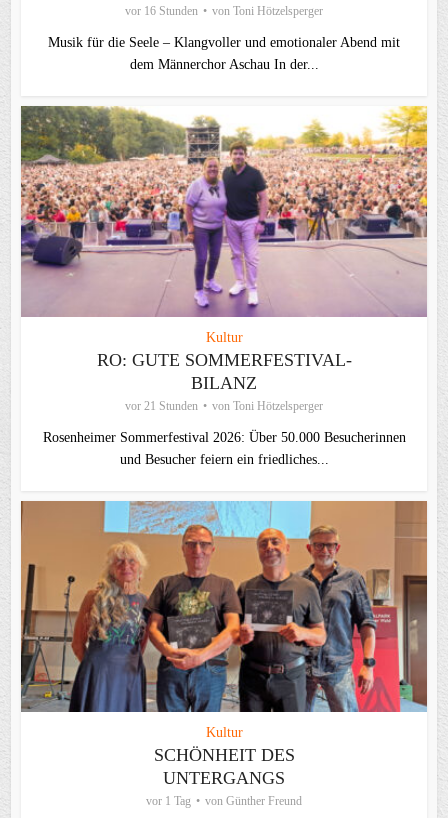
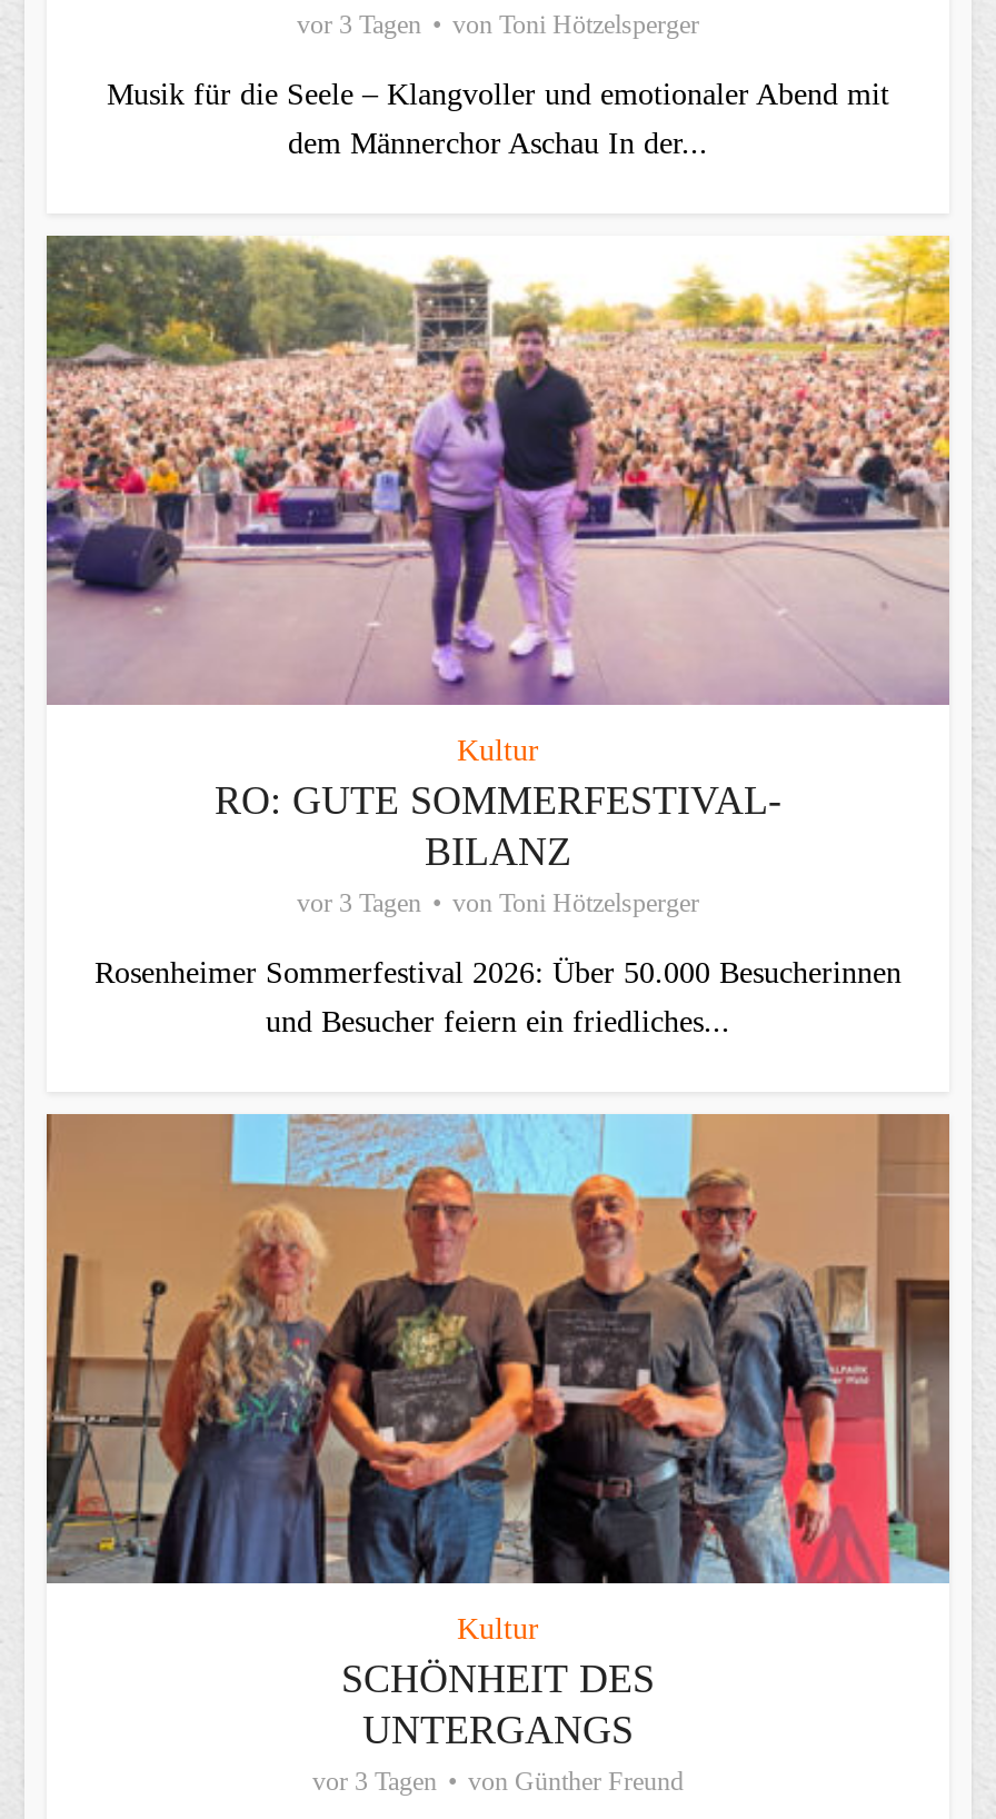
- vor 16 Stunden von Toni Hötzelsperger
+ vor 3 Tagen von Toni Hötzelsperger

- vor 21 Stunden von Toni Hötzelsperger
+ vor 3 Tagen von Toni Hötzelsperger

- vor 1 Tag von Günther Freund
+ vor 3 Tagen von Günther Freund
